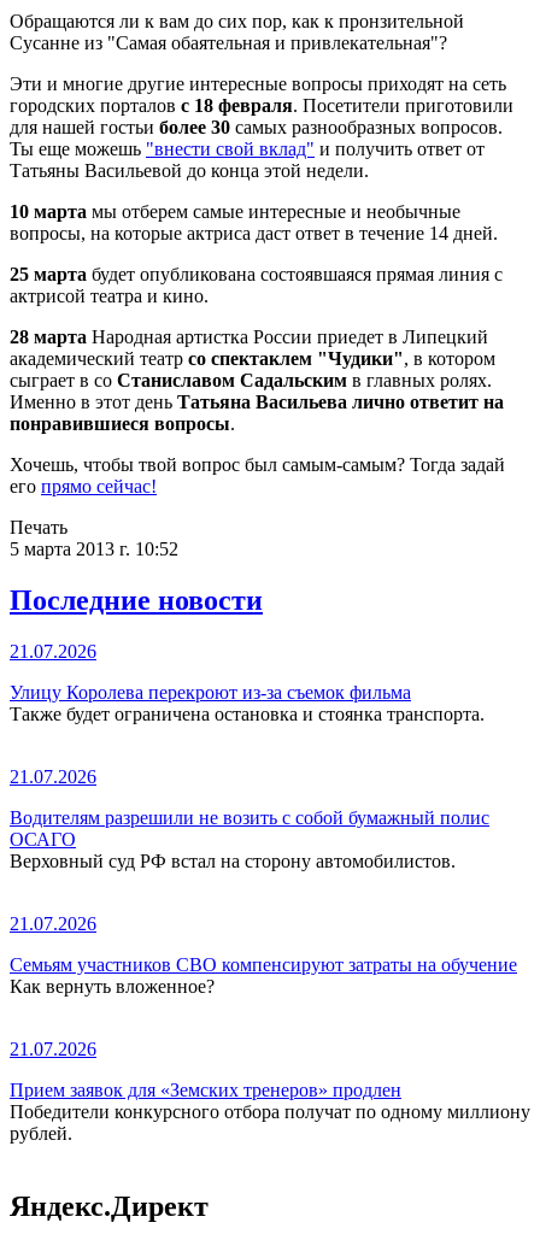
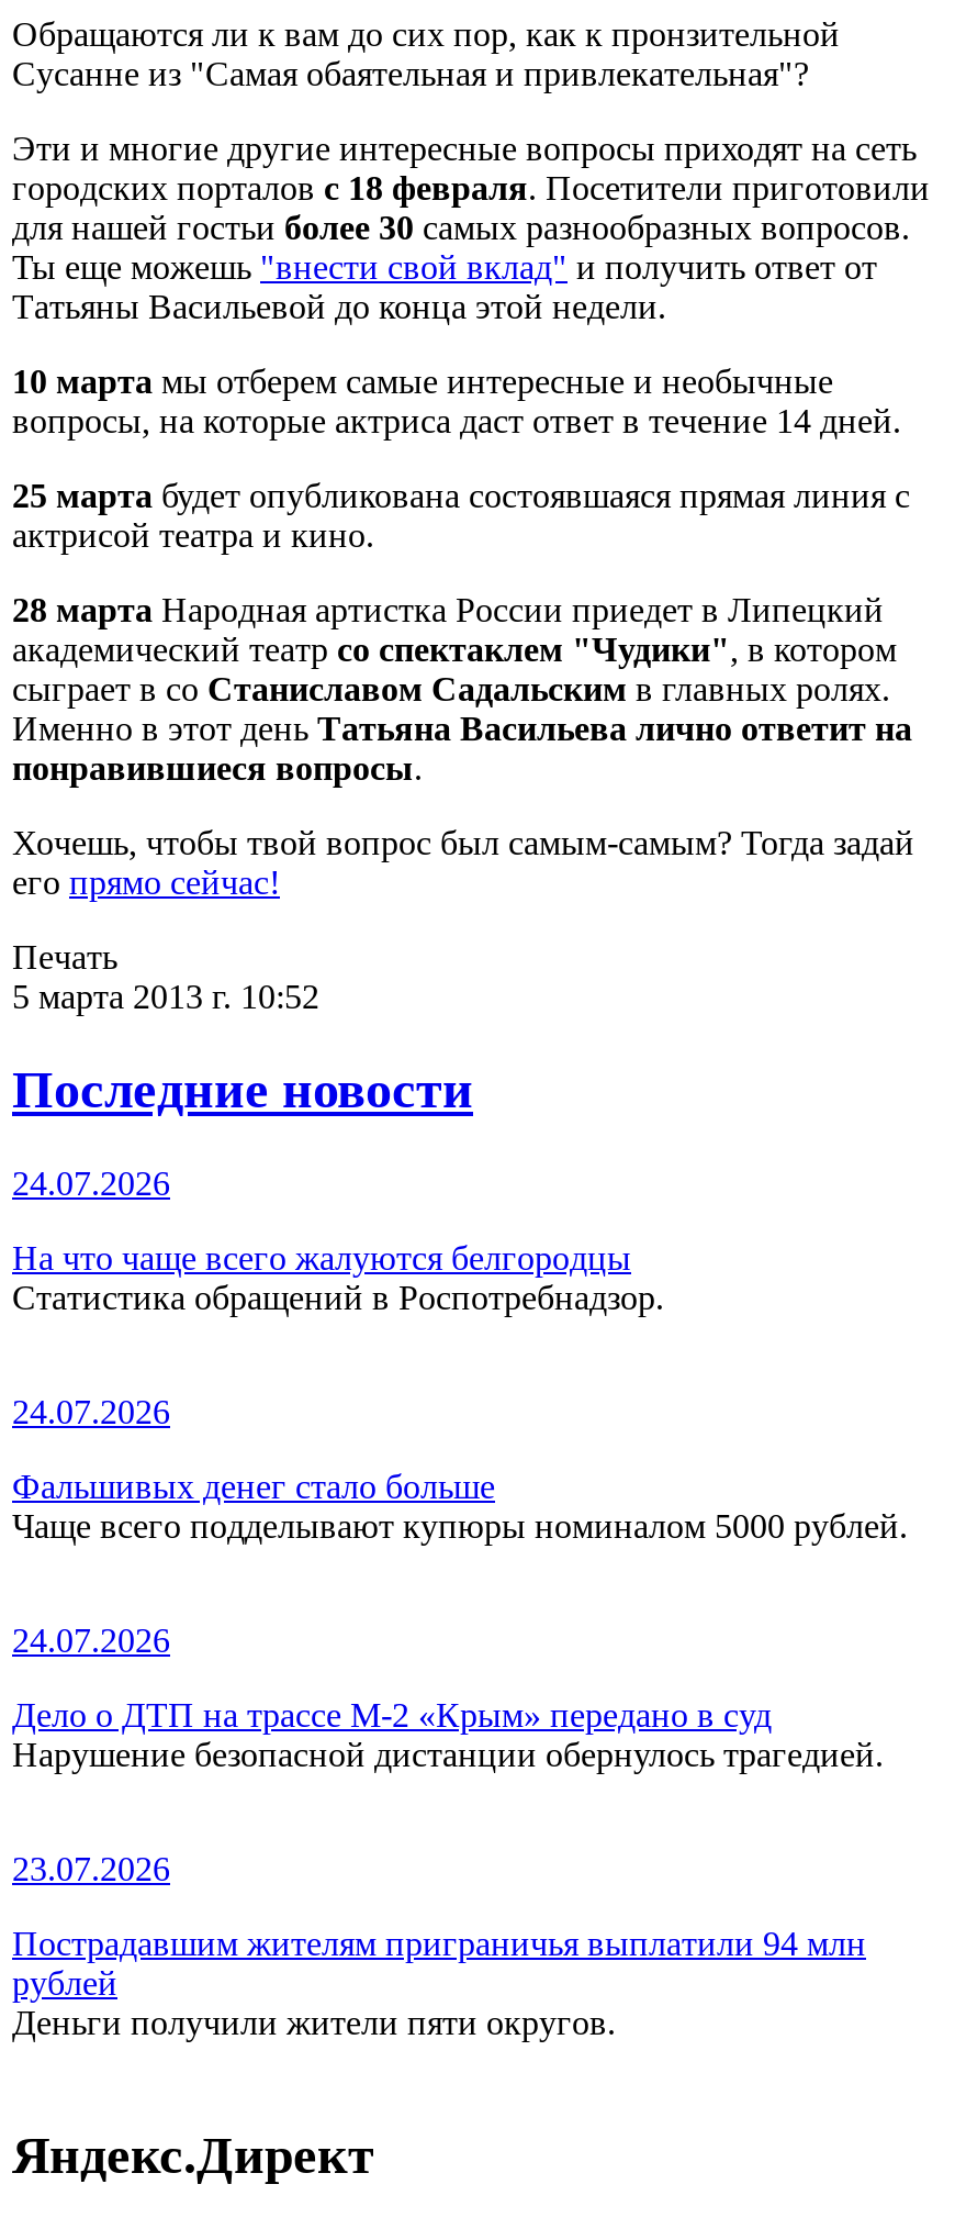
- 21.07.2026
+ 24.07.2026

- Улицу Королева перекроют из-за съемок фильма
- Также будет ограничена остановка и стоянка транспорта.
+ На что чаще всего жалуются белгородцы
+ Статистика обращений в Роспотребнадзор.

- 21.07.2026
+ 24.07.2026

- Водителям разрешили не возить с собой бумажный полис
- ОСАГО
- Верховный суд РФ встал на сторону автомобилистов.
+ Фальшивых денег стало больше
+ Чаще всего подделывают купюры номиналом 5000 рублей.

- 21.07.2026
+ 24.07.2026

- Семьям участников СВО компенсируют затраты на обучение
- Как вернуть вложенное?
+ Дело о ДТП на трассе М-2 «Крым» передано в суд
+ Нарушение безопасной дистанции обернулось трагедией.

- 21.07.2026
+ 23.07.2026

- Прием заявок для «Земских тренеров» продлен
- Победители конкурсного отбора получат по одному миллиону
- рублей.
+ Пострадавшим жителям приграничья выплатили 94 млн
+ рублей
+ Деньги получили жители пяти округов.
